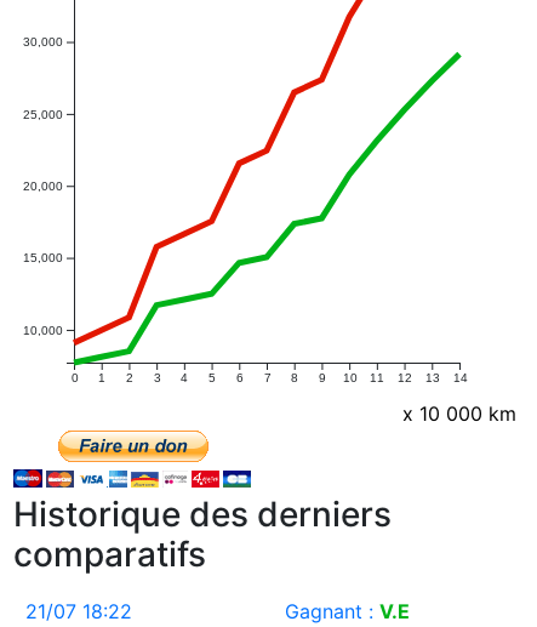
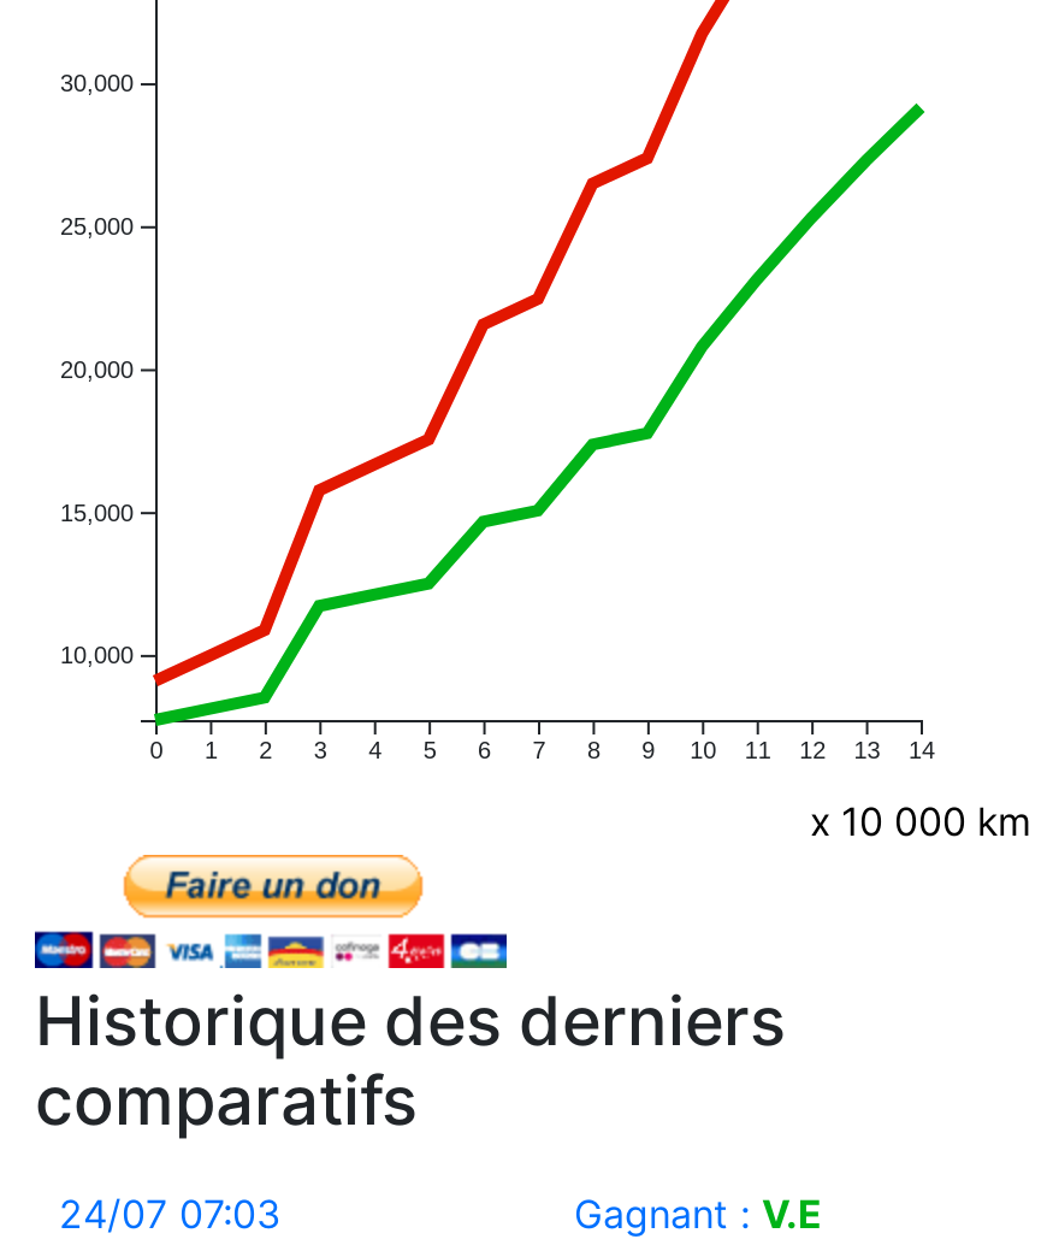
- 21/07 18:22
+ 24/07 07:03
